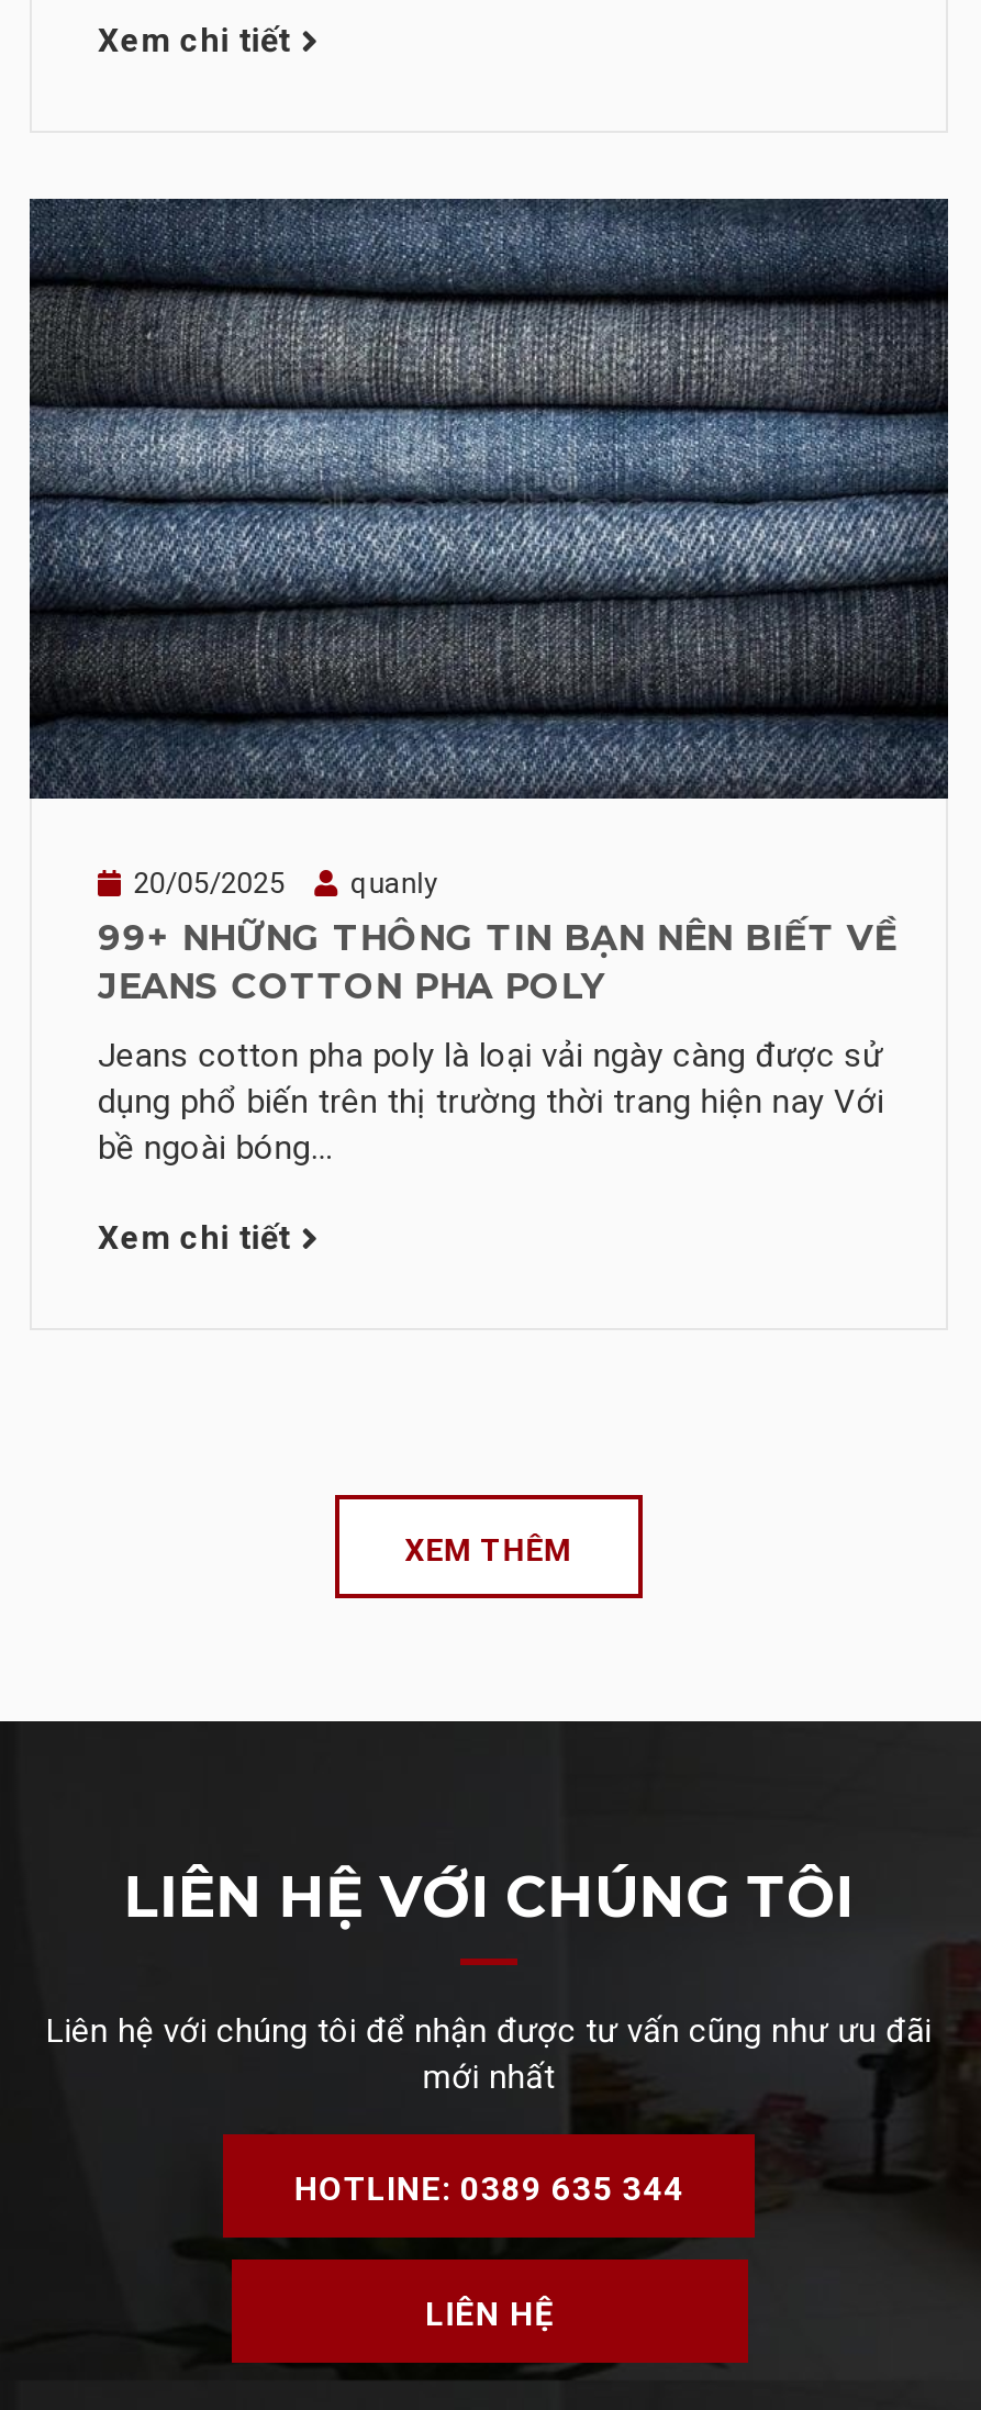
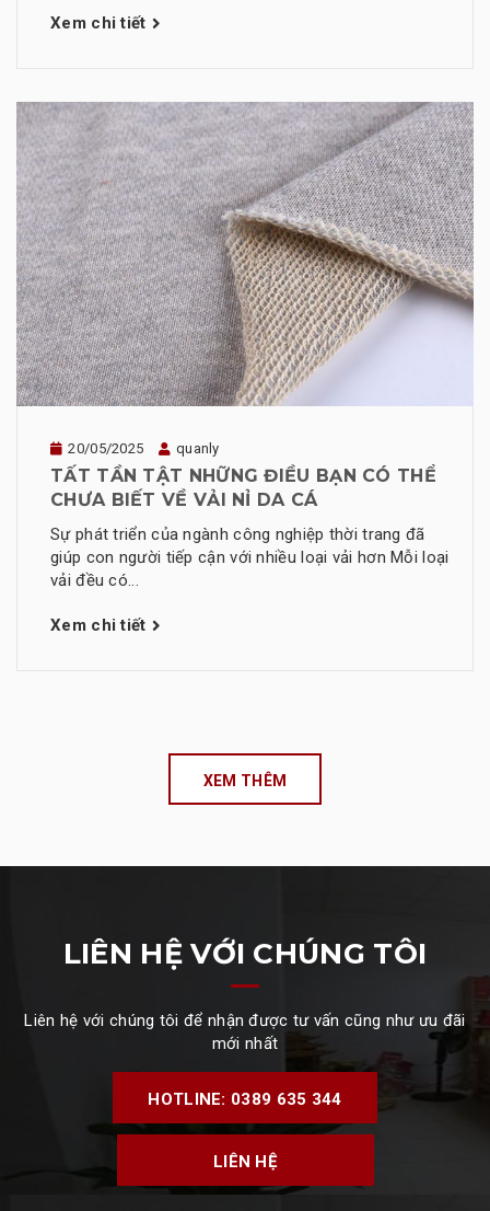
- [image]
+ [image]

- 99+ NHỮNG THÔNG TIN BẠN NÊN BIẾT VỀ
- JEANS COTTON PHA POLY
+ TẤT TẦN TẬT NHỮNG ĐIỀU BẠN CÓ THỂ
+ CHƯA BIẾT VỀ VẢI NỈ DA CÁ

- Jeans cotton pha poly là loại vải ngày càng được sử
- dụng phổ biến trên thị trường thời trang hiện nay Với
- bề ngoài bóng...
+ Sự phát triển của ngành công nghiệp thời trang đã
+ giúp con người tiếp cận với nhiều loại vải hơn Mỗi loại
+ vải đều có...
